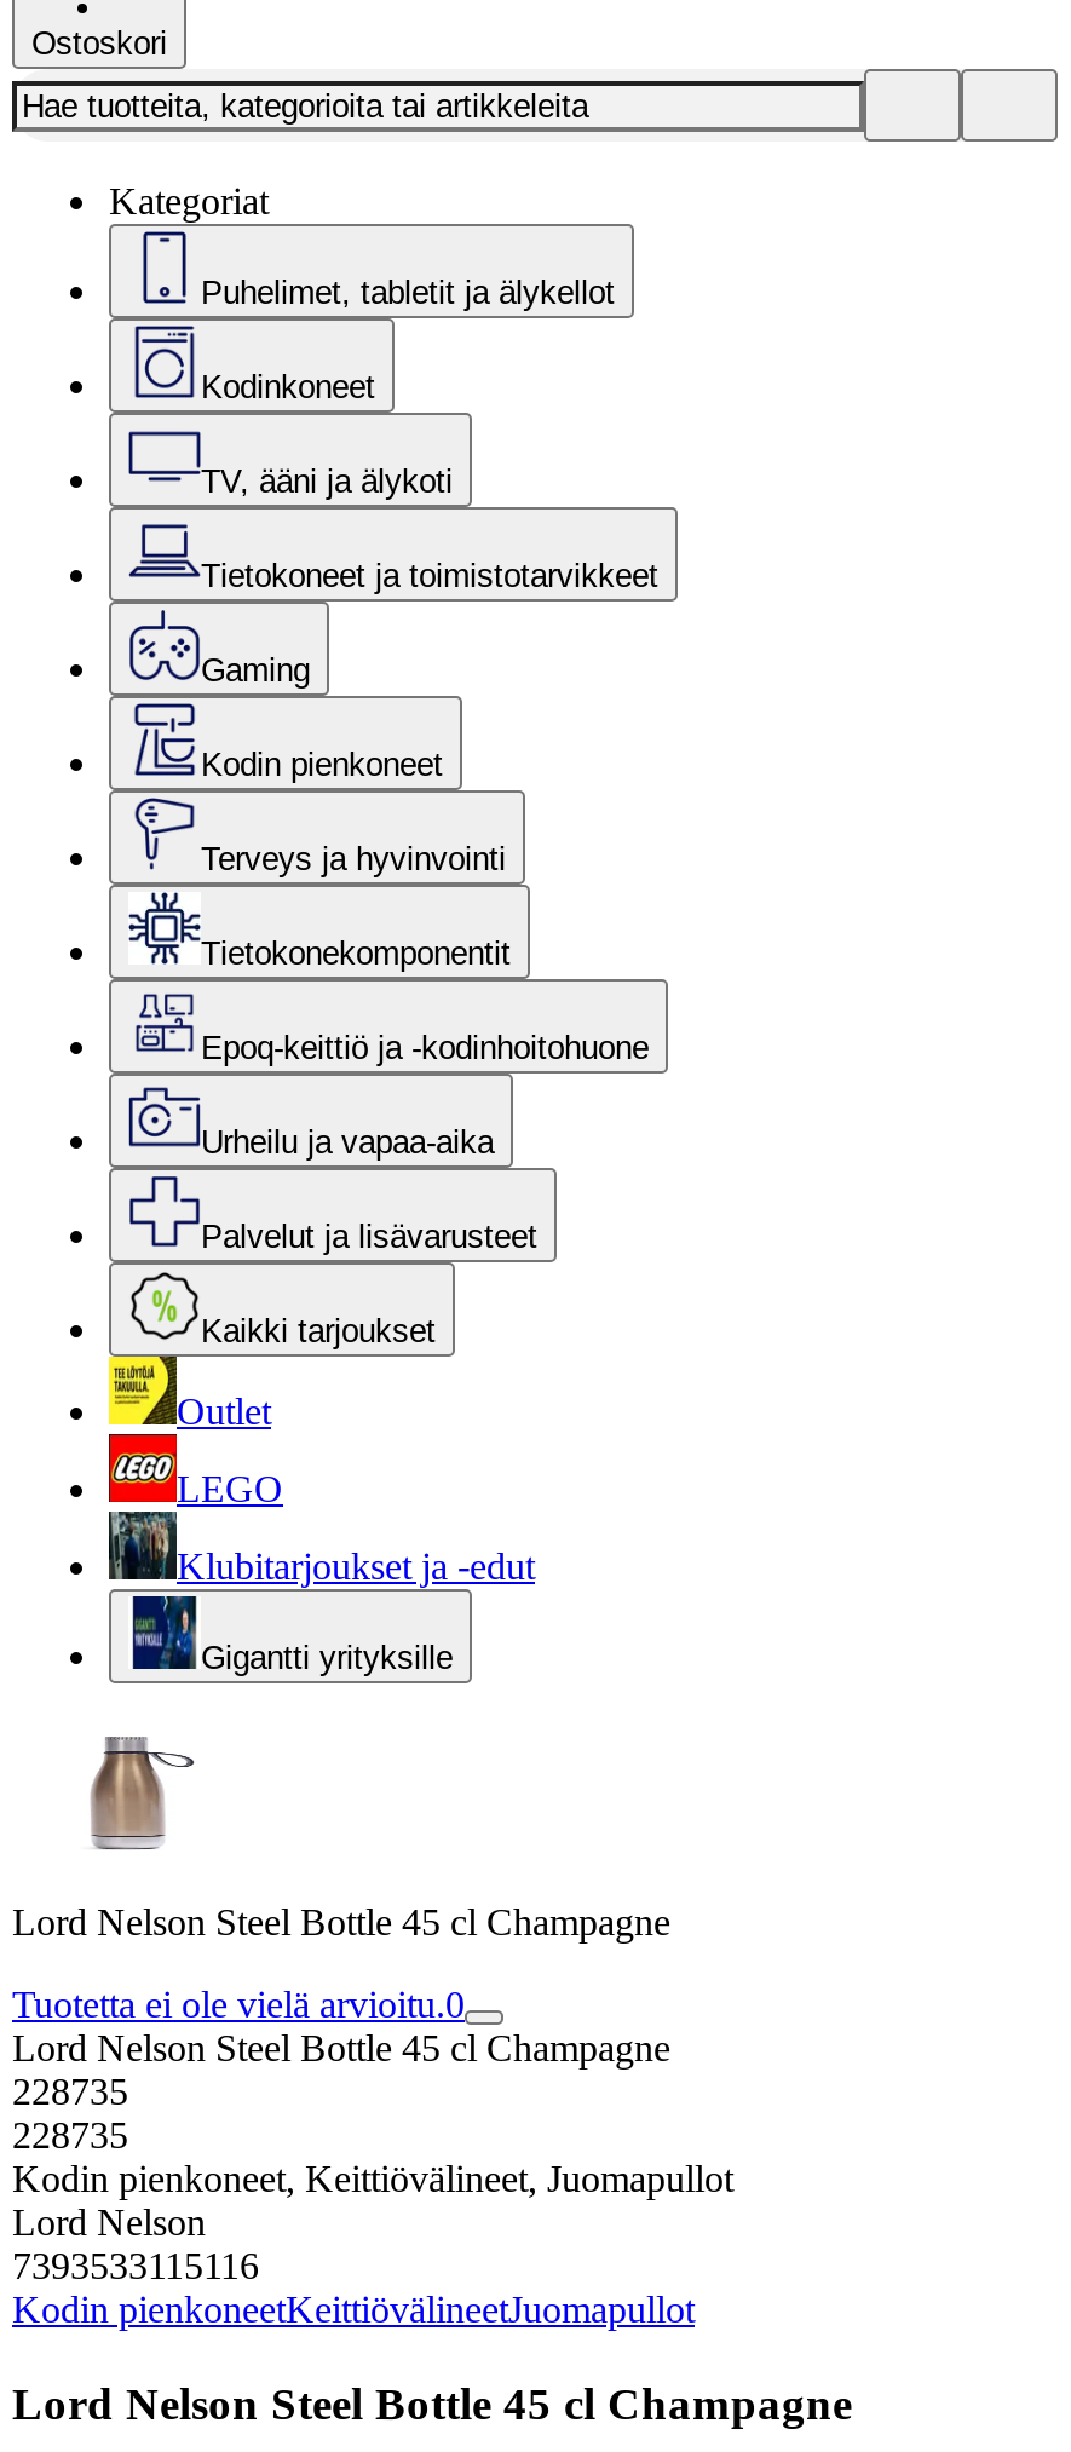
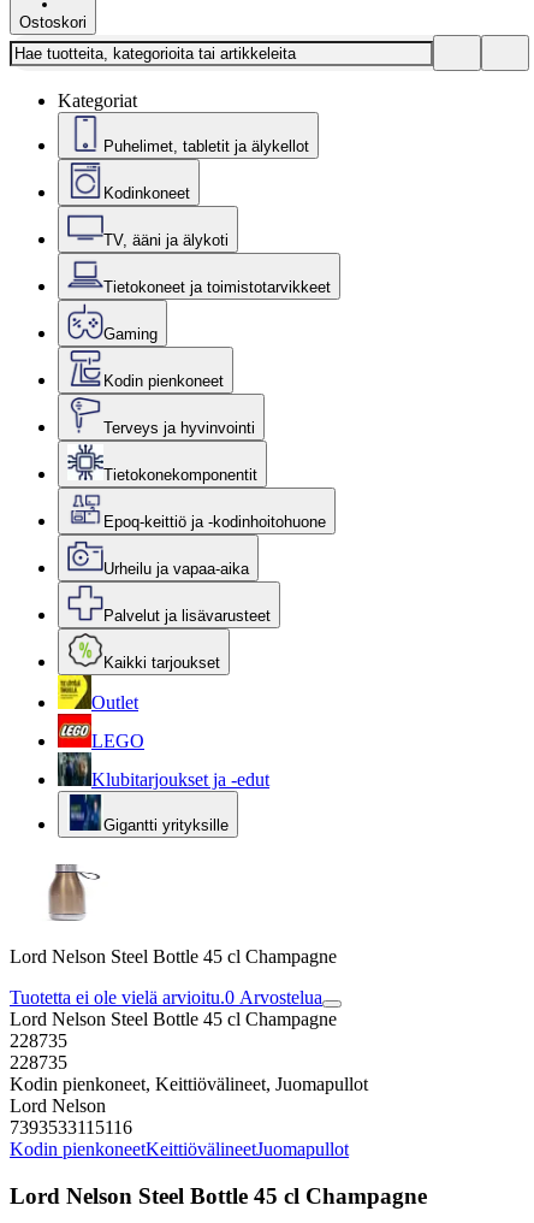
- Tuotetta ei ole vielä arvioitu.0
+ Tuotetta ei ole vielä arvioitu.0 Arvostelua
